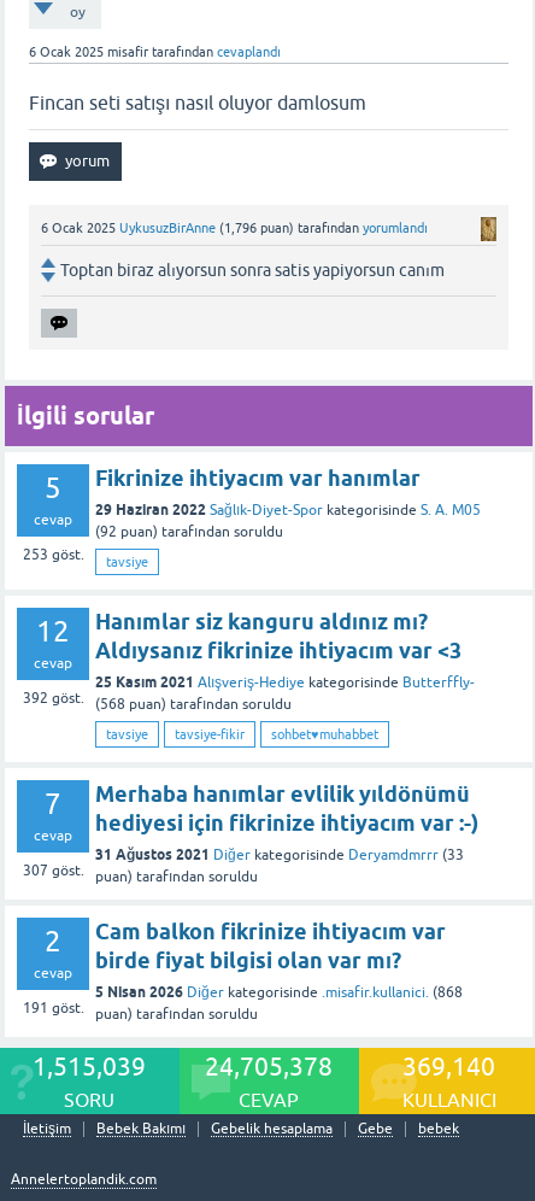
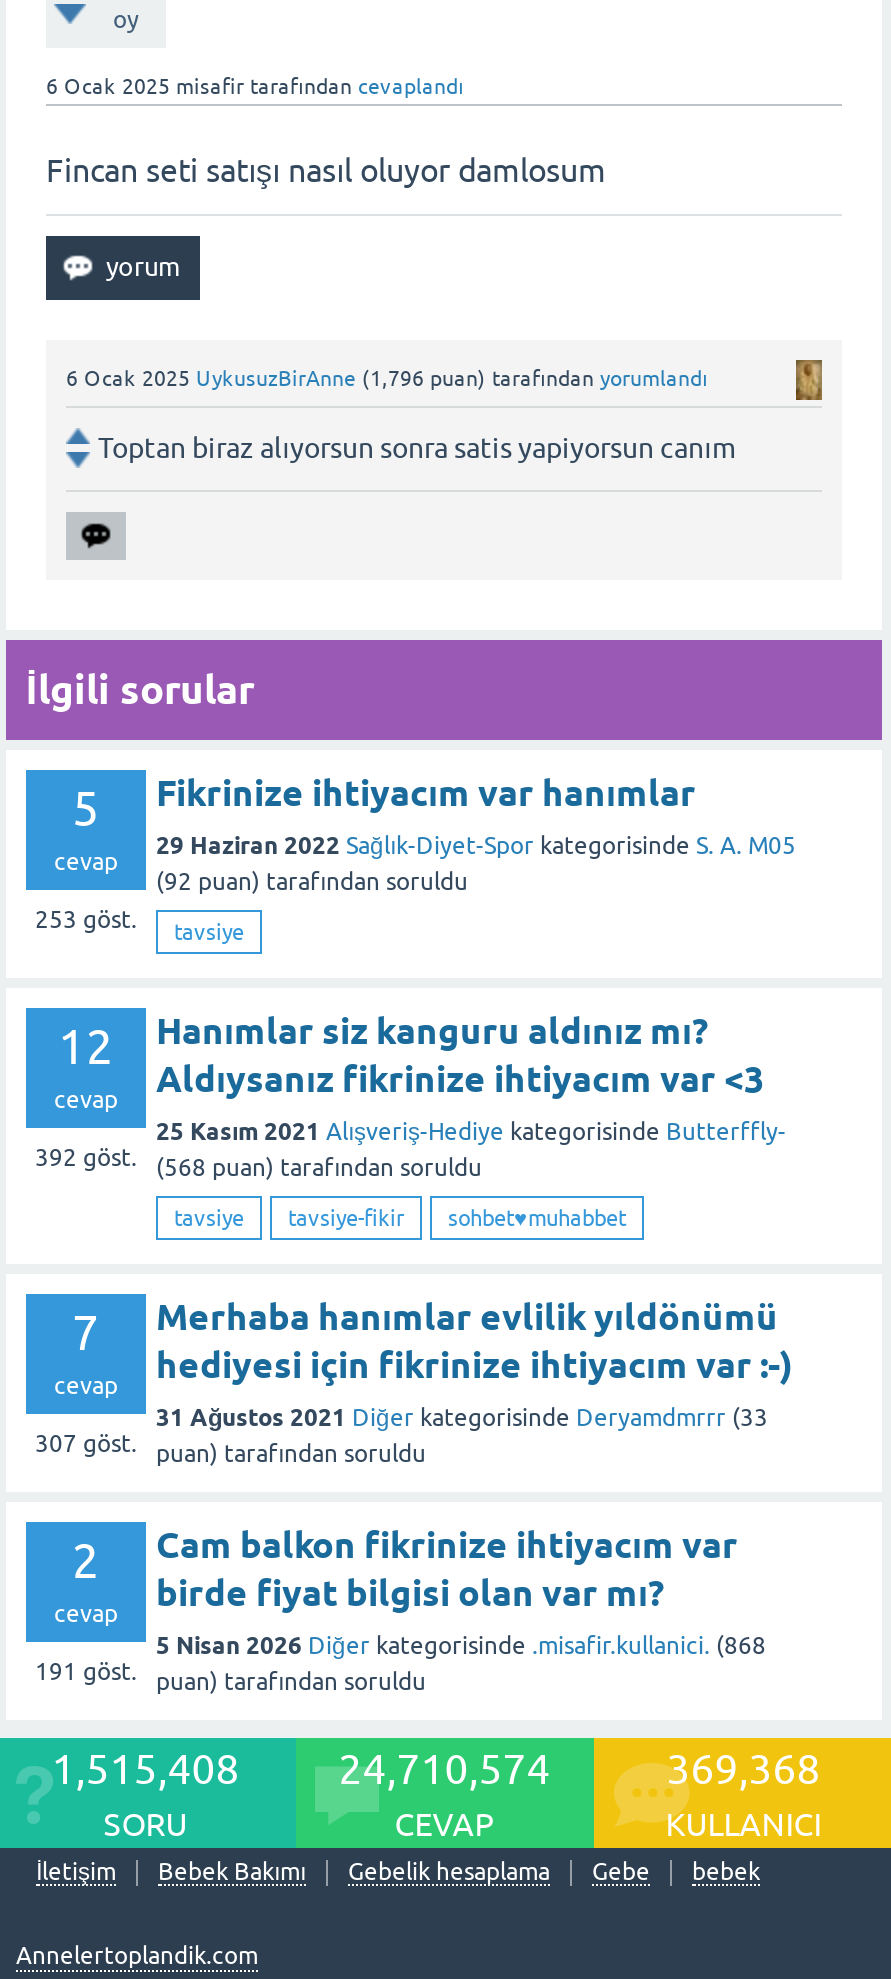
- 1,515,039
+ 1,515,408

- 24,705,378
+ 24,710,574

- 369,140
+ 369,368
